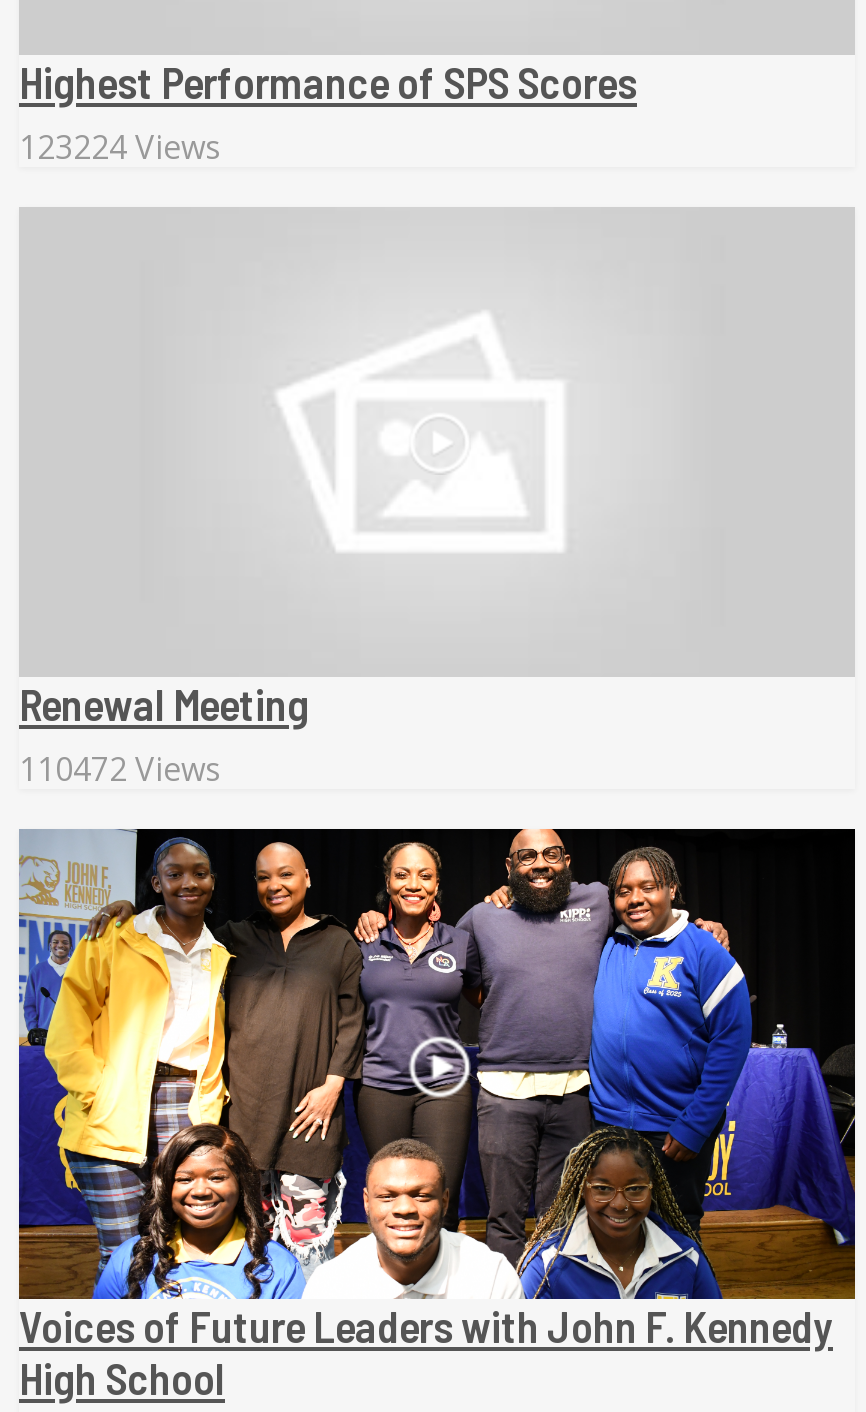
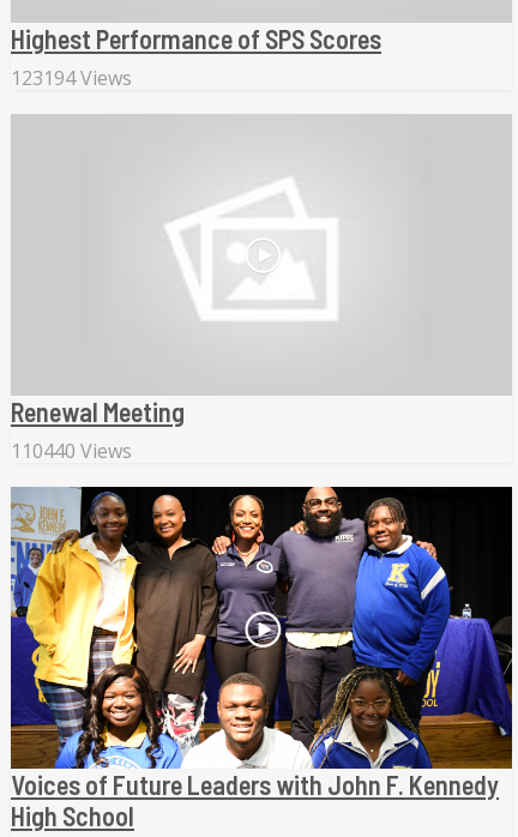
- 123224 Views
+ 123194 Views

- 110472 Views
+ 110440 Views
